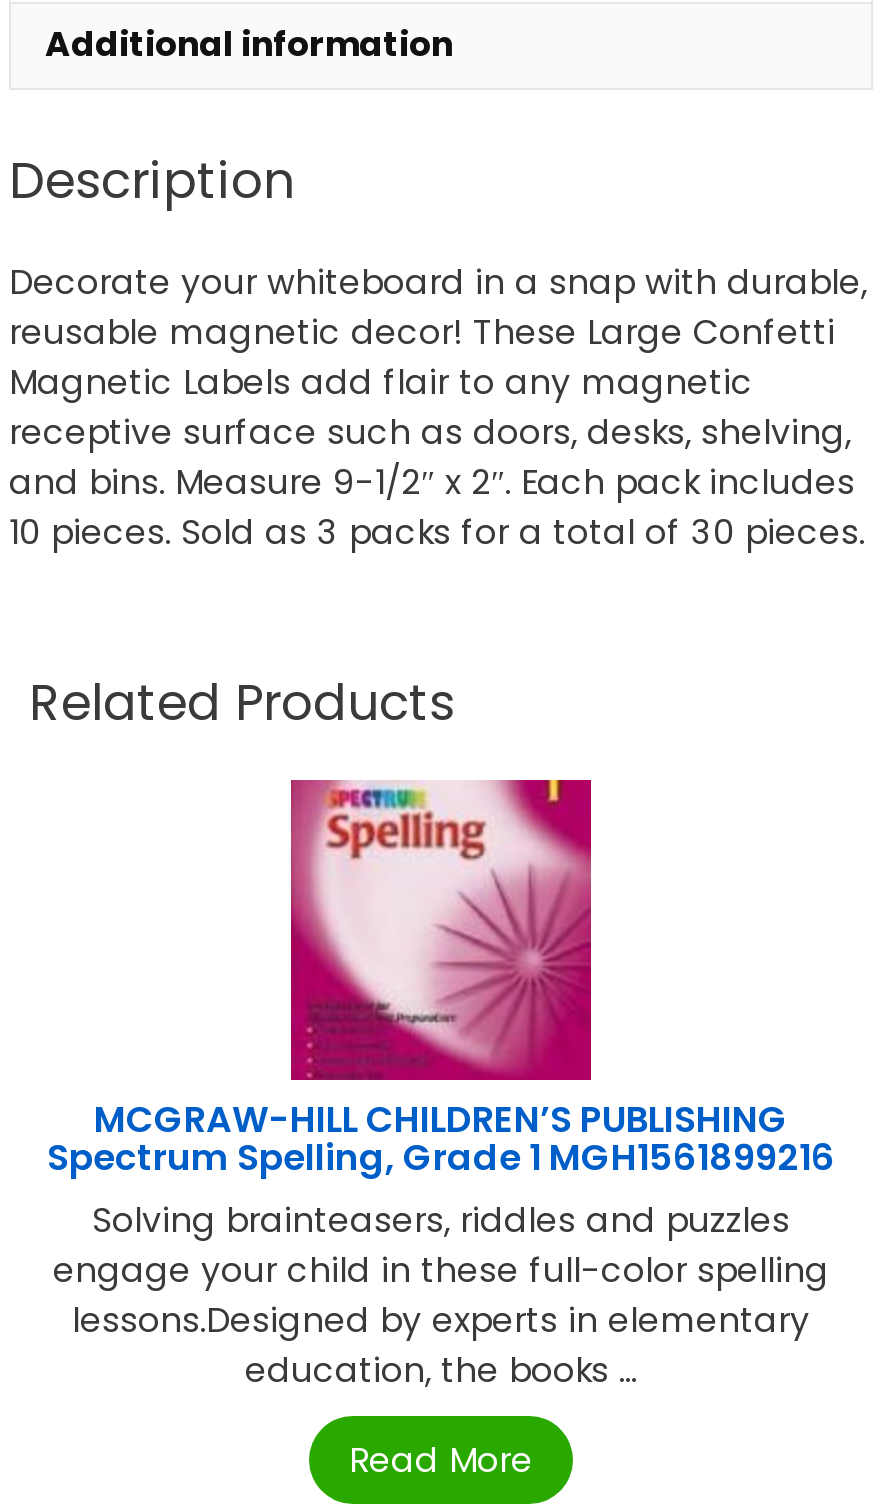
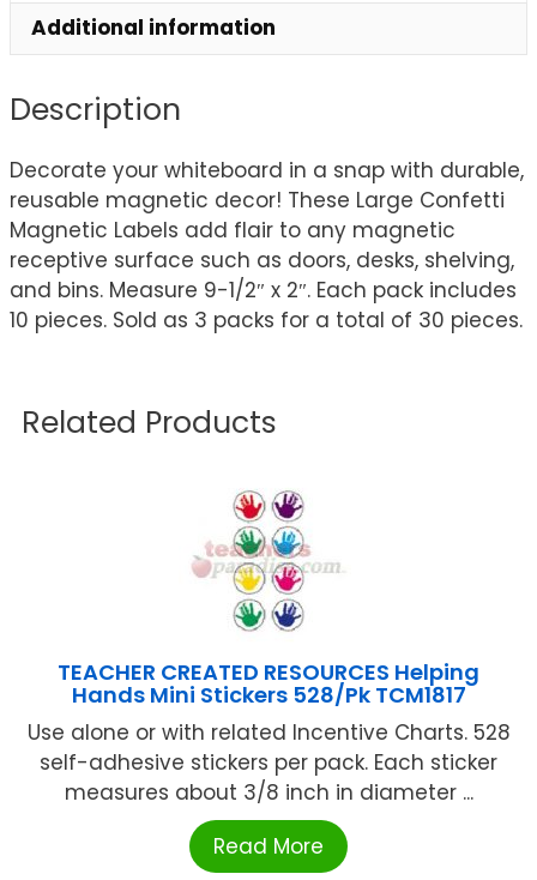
- [image]
- MCGRAW-HILL CHILDREN’S PUBLISHING
- Spectrum Spelling, Grade 1 MGH1561899216
- Solving brainteasers, riddles and puzzles
- engage your child in these full-color spelling
- lessons.Designed by experts in elementary
- education, the books ...
+ [image]
+ TEACHER CREATED RESOURCES Helping
+ Hands Mini Stickers 528/Pk TCM1817
+ Use alone or with related Incentive Charts. 528
+ self-adhesive stickers per pack. Each sticker
+ measures about 3/8 inch in diameter ...
